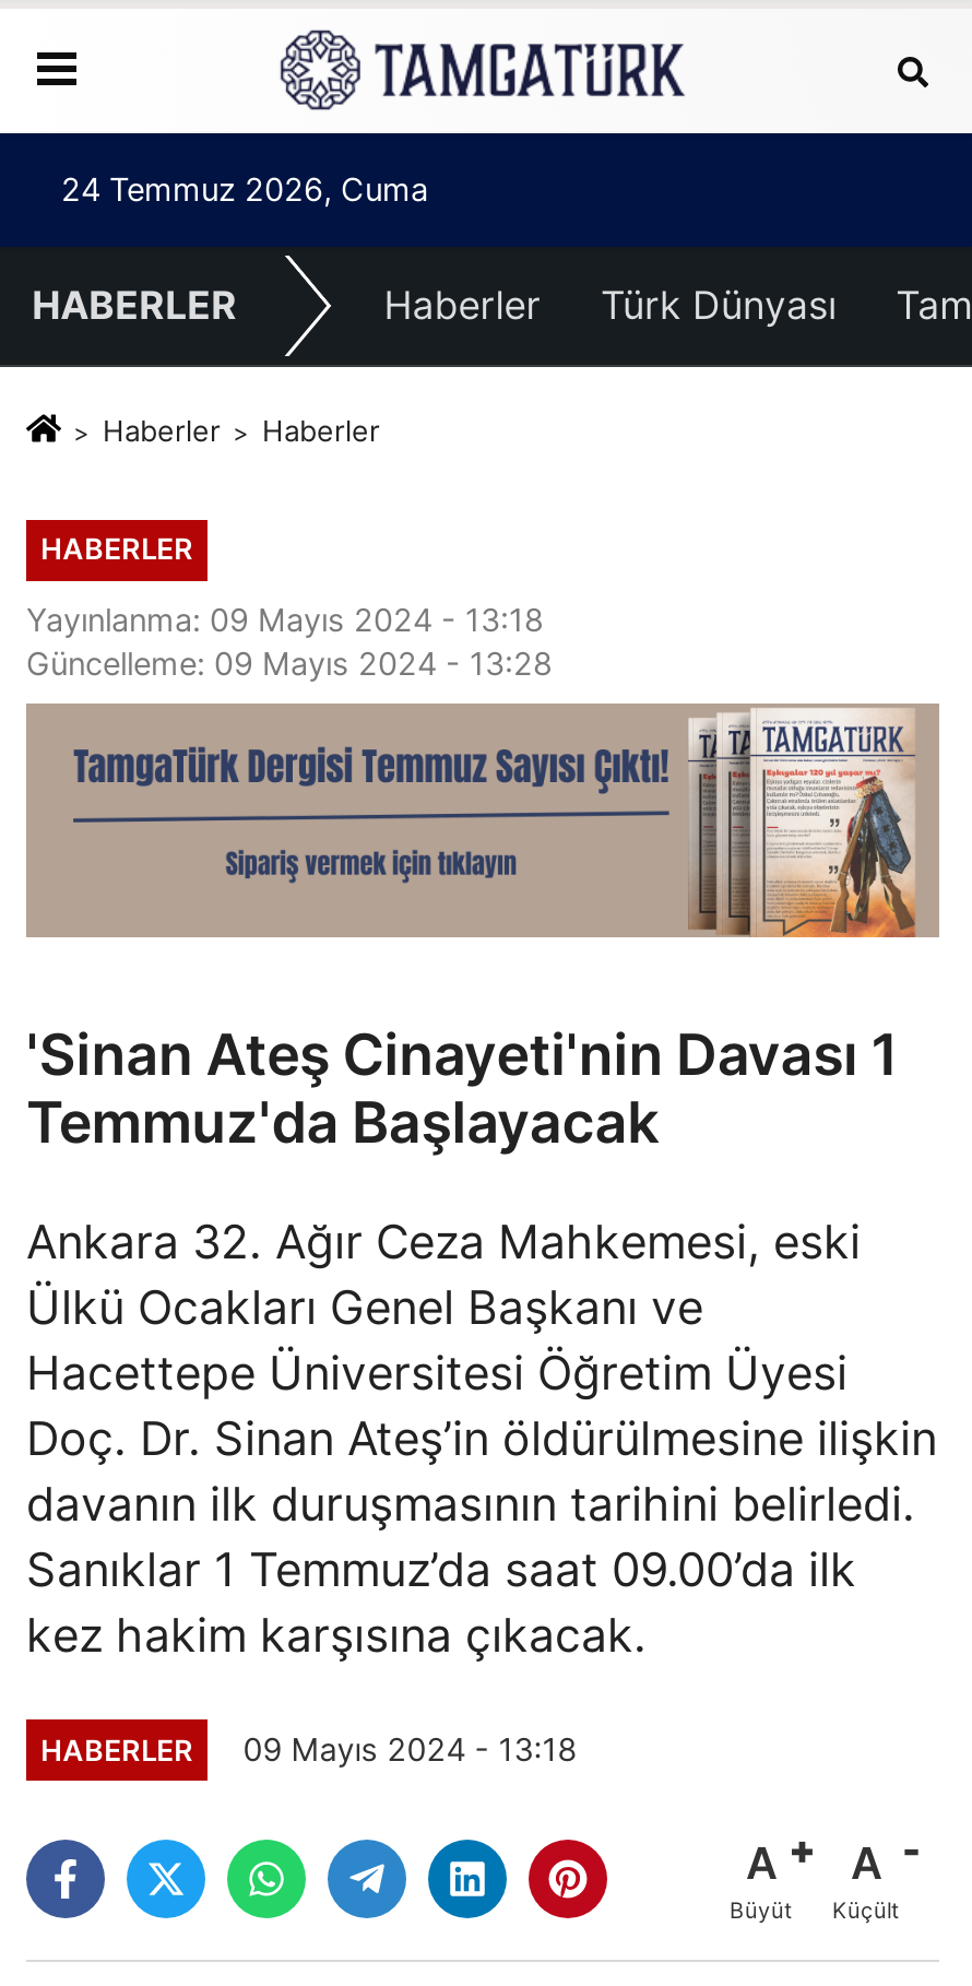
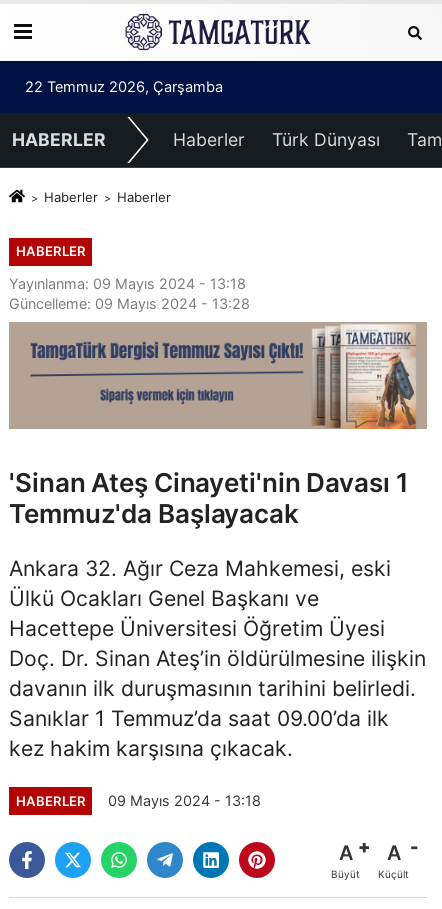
- 24 Temmuz 2026, Cuma
+ 22 Temmuz 2026, Çarşamba
